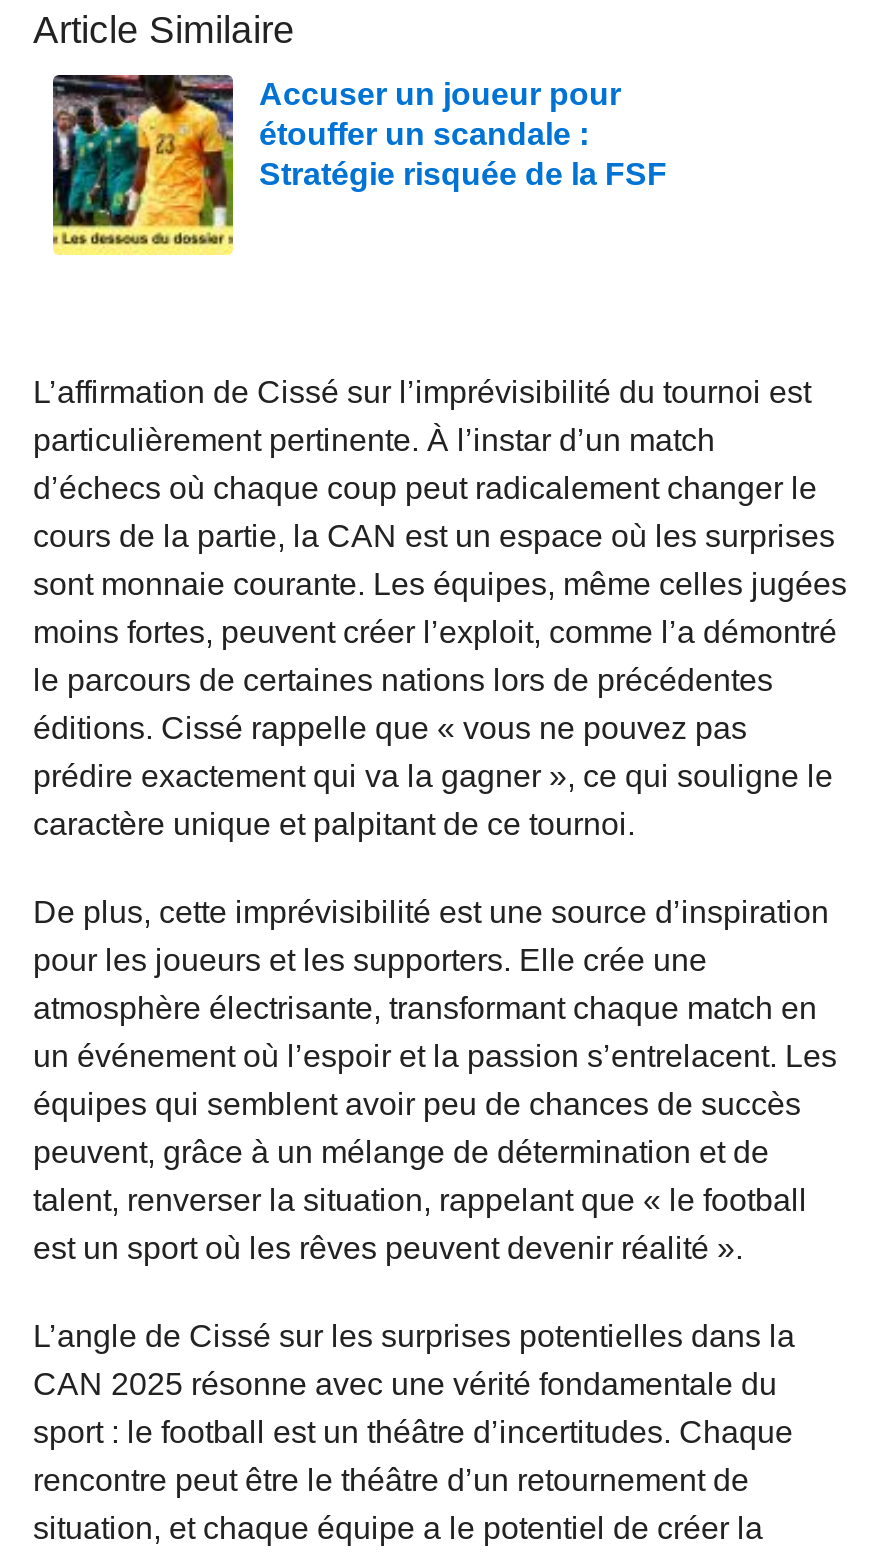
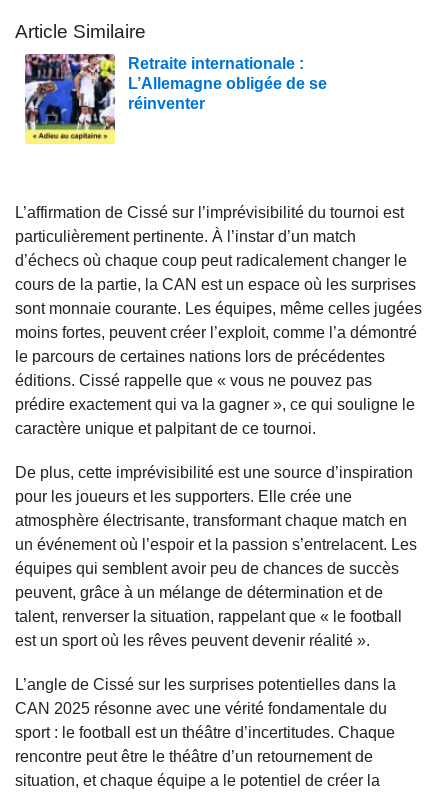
- [image]
- Accuser un joueur pour
- étouffer un scandale :
- Stratégie risquée de la FSF
+ [image]
+ Retraite internationale :
+ L’Allemagne obligée de se
+ réinventer
